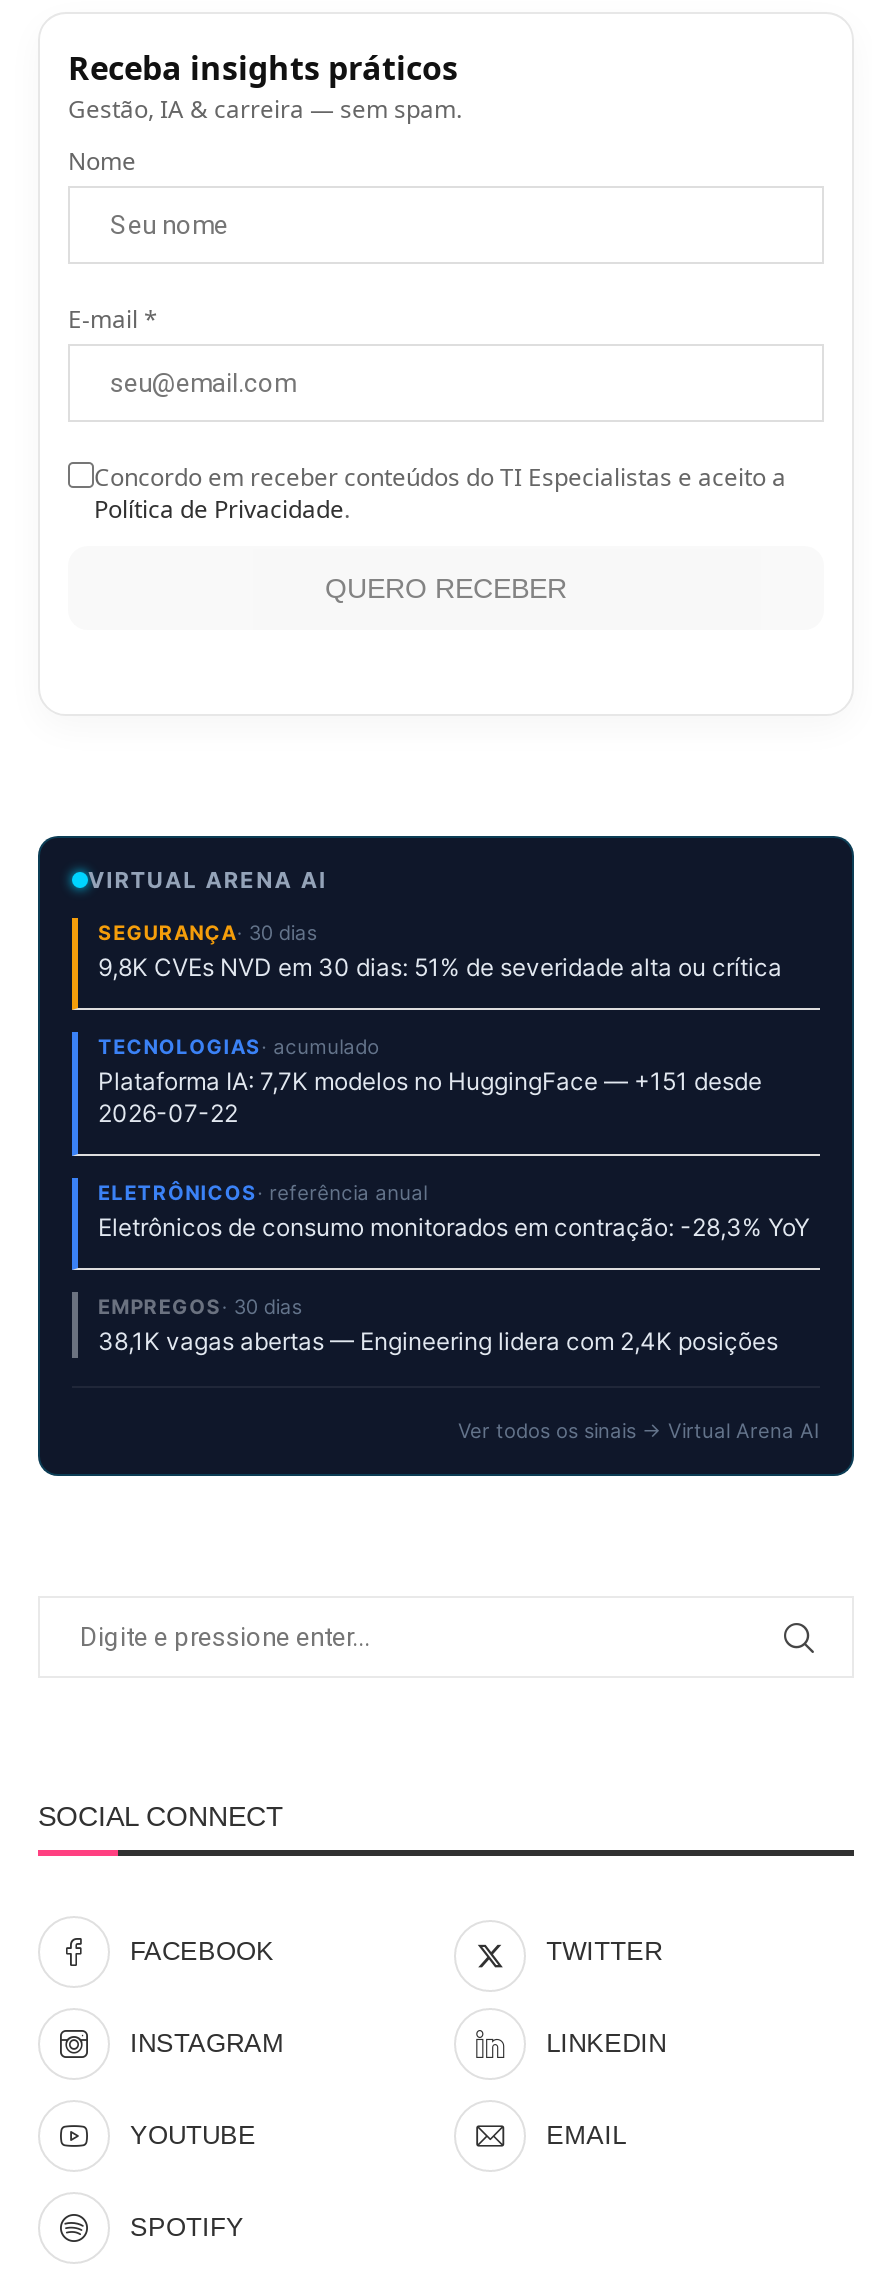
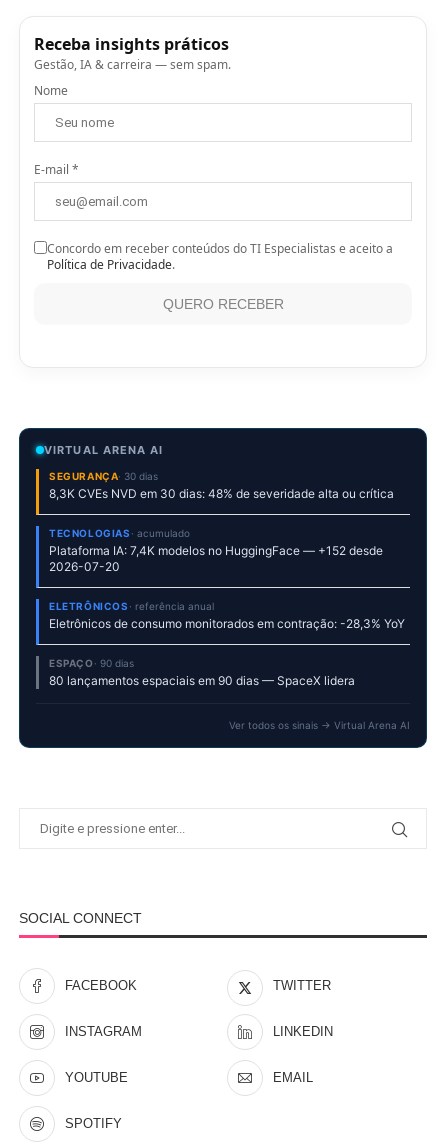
- 9,8K CVEs NVD em 30 dias: 51% de severidade alta ou crítica
+ 8,3K CVEs NVD em 30 dias: 48% de severidade alta ou crítica

- Plataforma IA: 7,7K modelos no HuggingFace — +151 desde
+ Plataforma IA: 7,4K modelos no HuggingFace — +152 desde

- 2026-07-22
+ 2026-07-20

- EMPREGOS · 30 dias
- 38,1K vagas abertas — Engineering lidera com 2,4K posições
+ ESPAÇO · 90 dias
+ 80 lançamentos espaciais em 90 dias — SpaceX lidera
